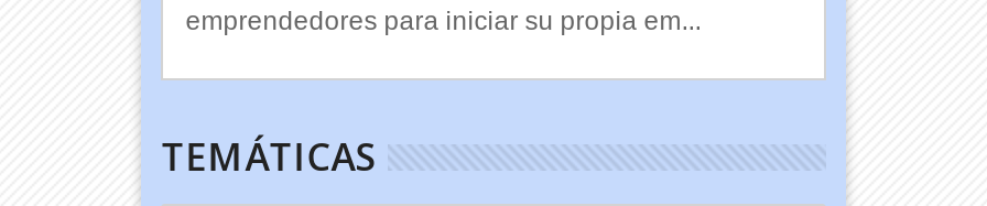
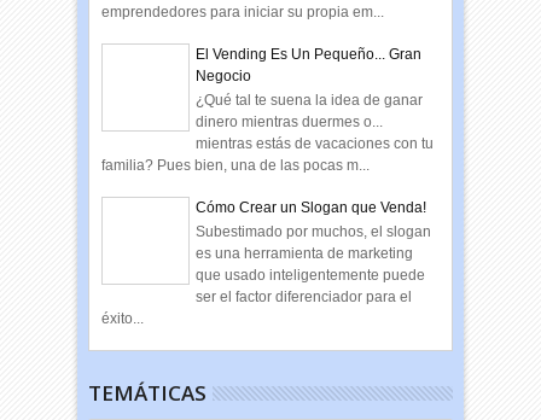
+ El Vending Es Un Pequeño... Gran
+ Negocio
+ ¿Qué tal te suena la idea de ganar
+ dinero mientras duermes o...
+ mientras estás de vacaciones con tu
+ familia? Pues bien, una de las pocas m...
+ Cómo Crear un Slogan que Venda!
+ Subestimado por muchos, el slogan
+ es una herramienta de marketing
+ que usado inteligentemente puede
+ ser el factor diferenciador para el
+ éxito...
